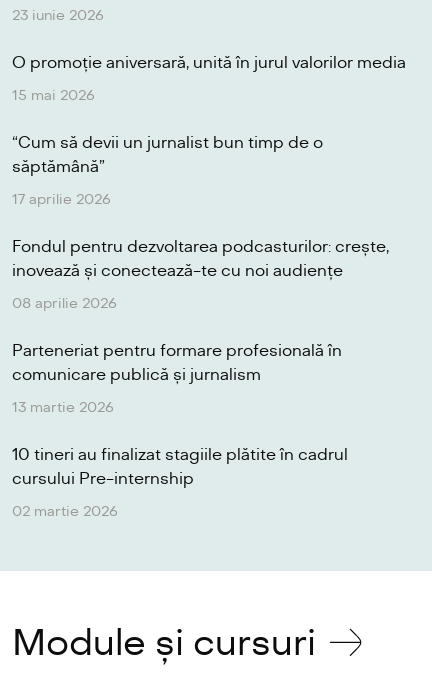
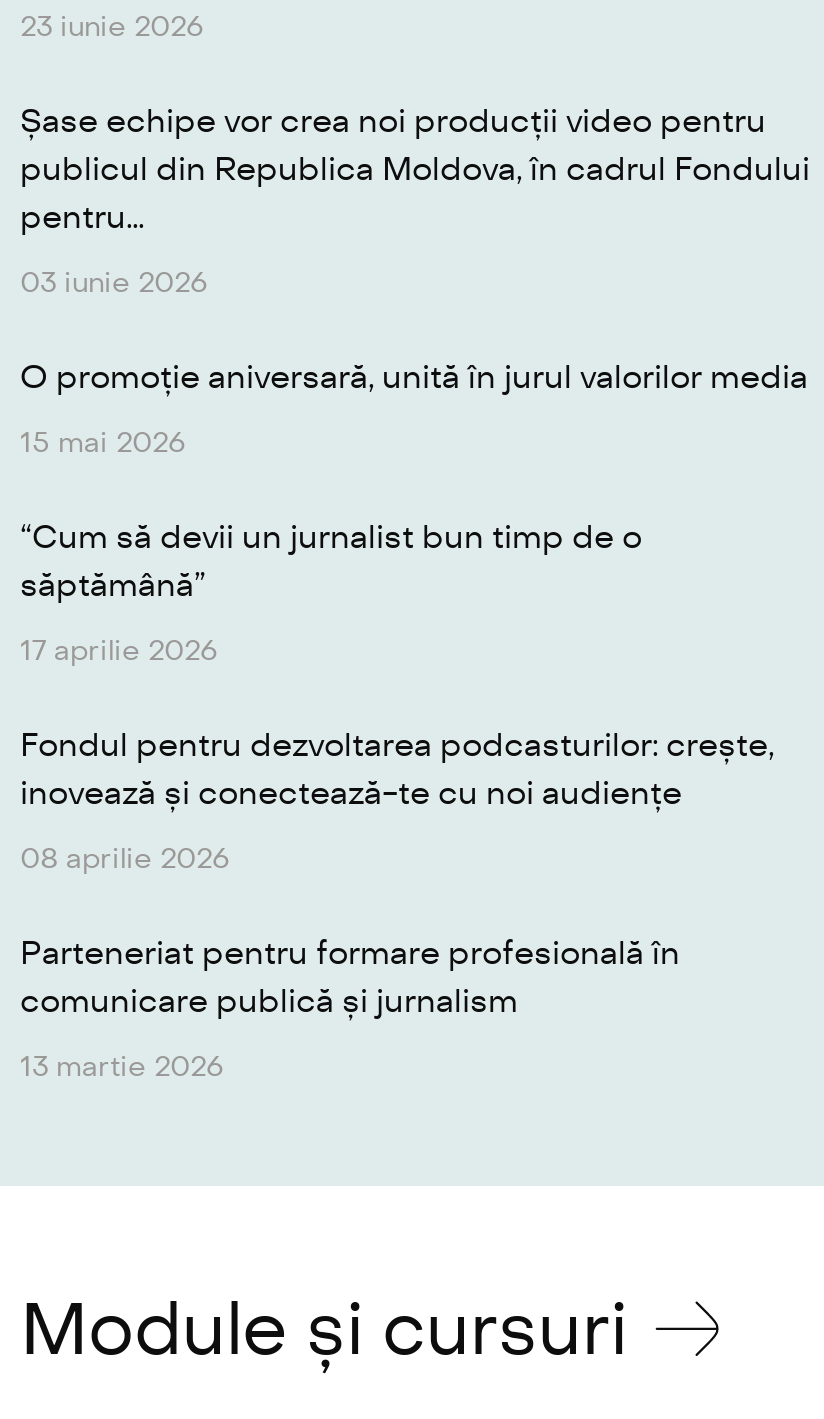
+ Șase echipe vor crea noi producții video pentru
+ publicul din Republica Moldova, în cadrul Fondului
+ pentru...
+ 03 iunie 2026

moved down: O promoție aniversară, unită în jurul valorilor media | 15 mai 2026 | “Cum să devii un jurnalist bun timp de o | ... | comunicare publică și jurnalism | 13 martie 2026

- 10 tineri au finalizat stagiile plătite în cadrul
- cursului Pre-internship
- 02 martie 2026
